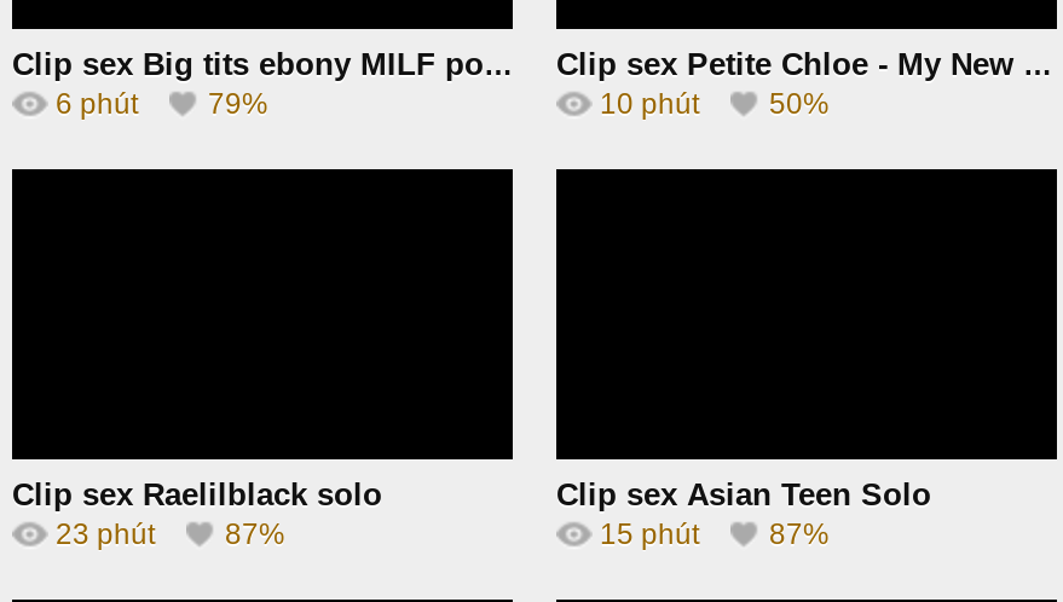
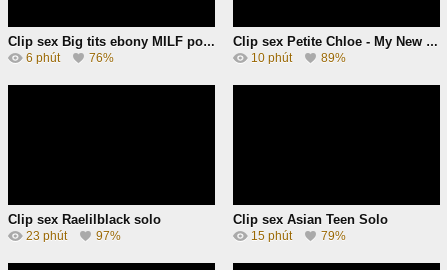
- 79%
+ 76%

- 50%
+ 89%

- 87%
+ 97%

- 87%
+ 79%
